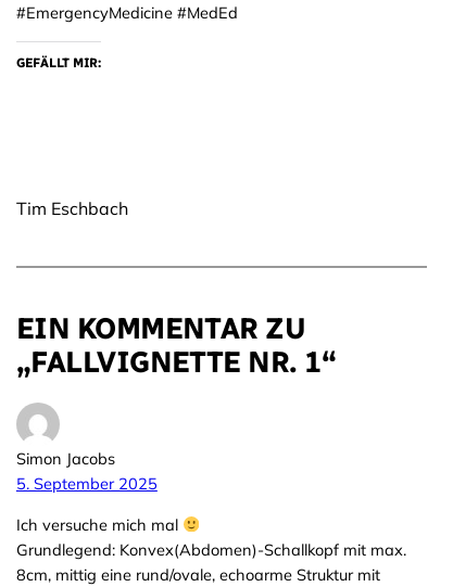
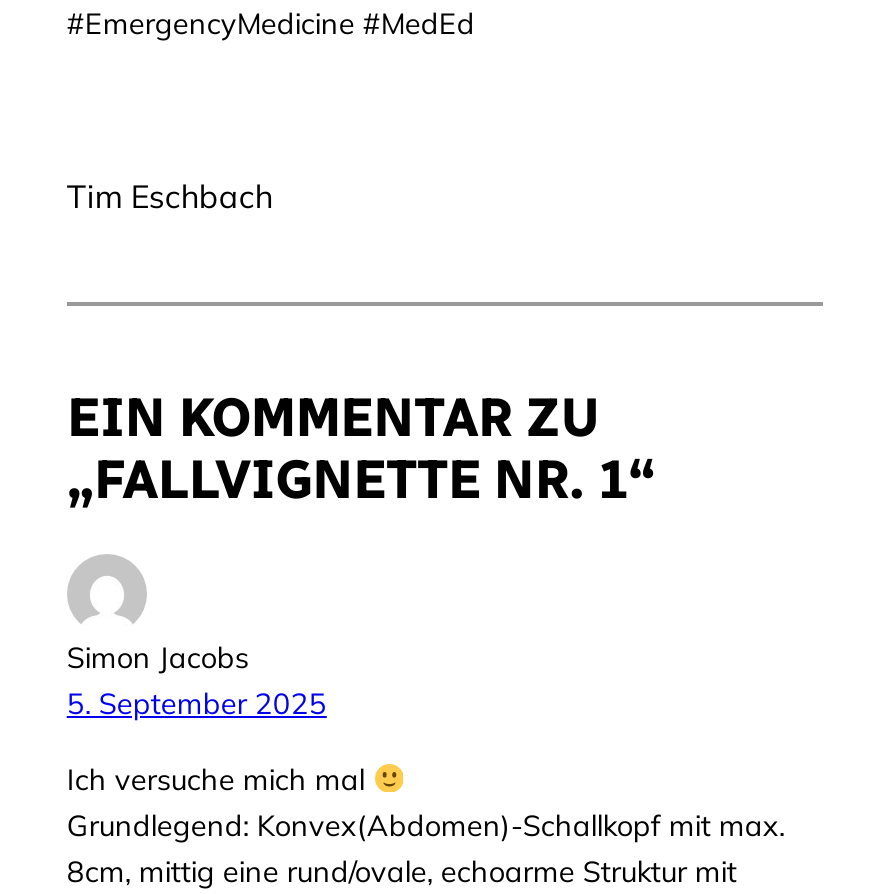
- GEFÄLLT MIR:
